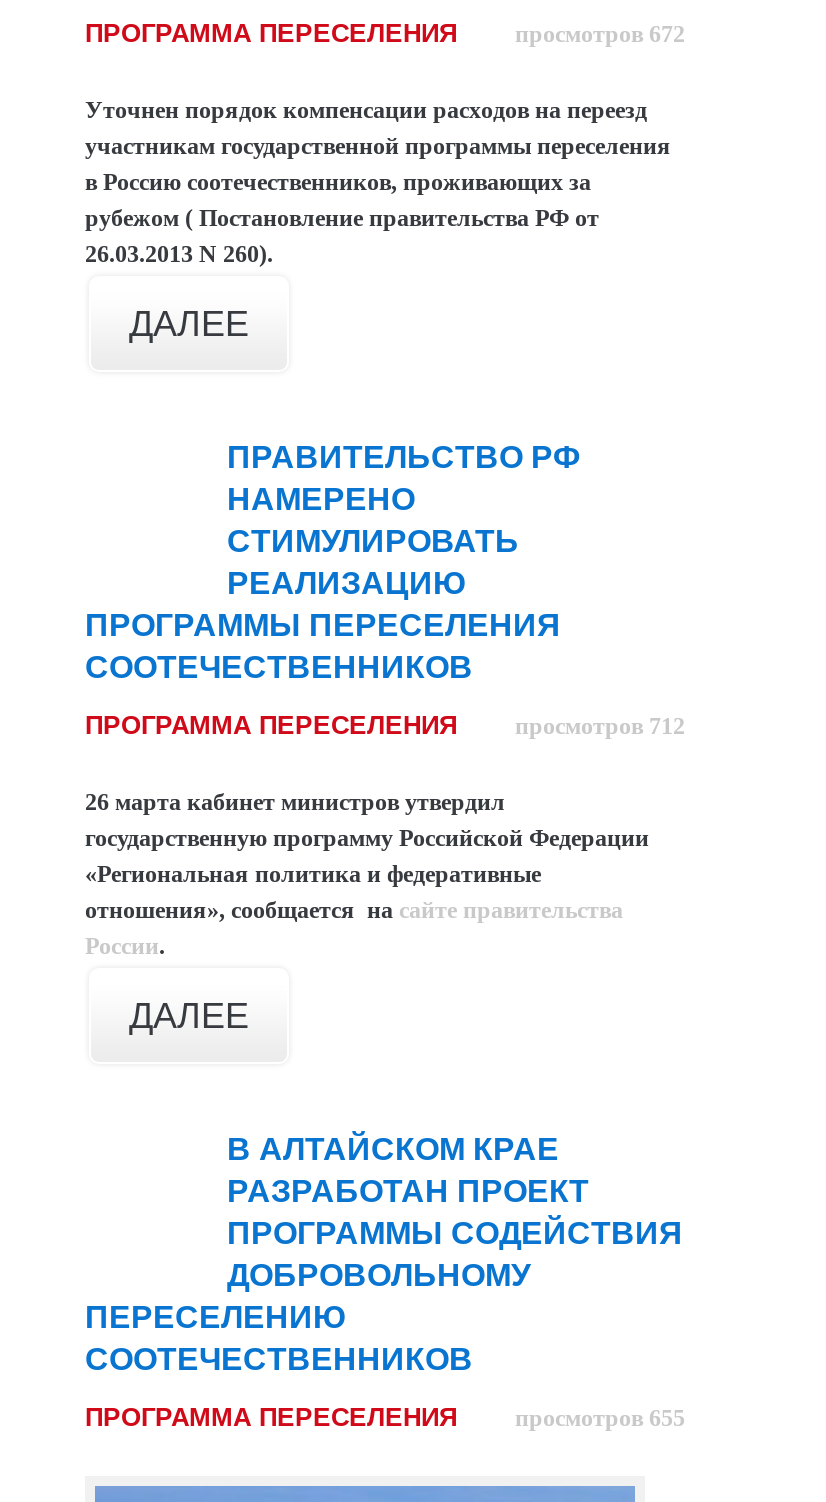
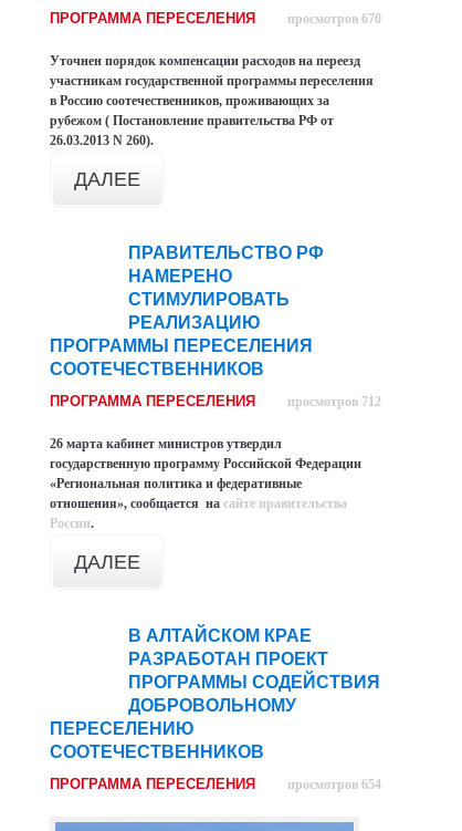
- просмотров 672
+ просмотров 670

- просмотров 655
+ просмотров 654
